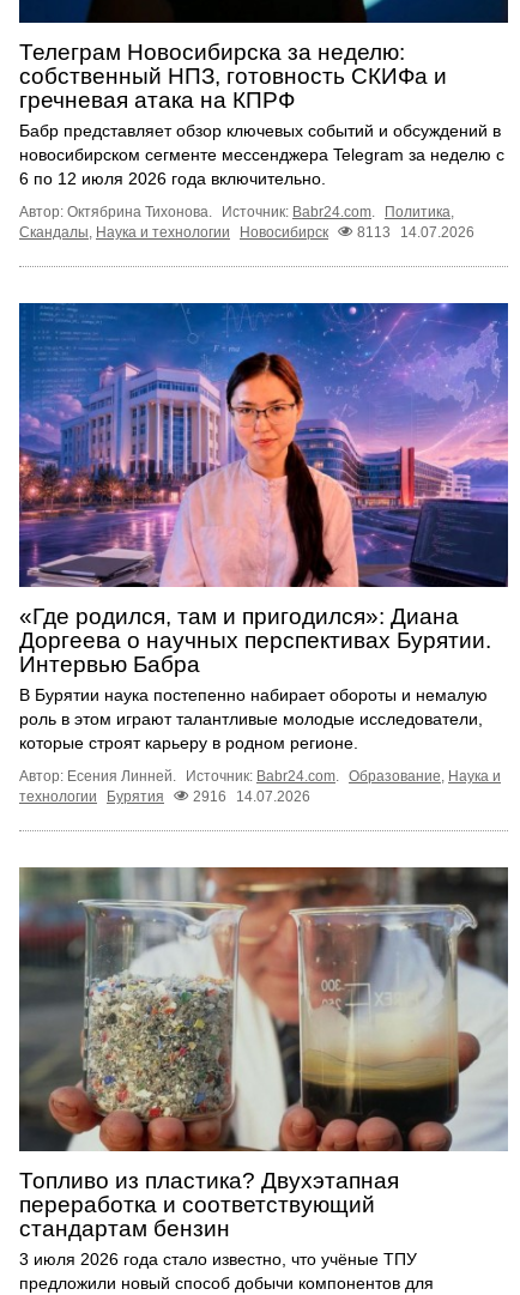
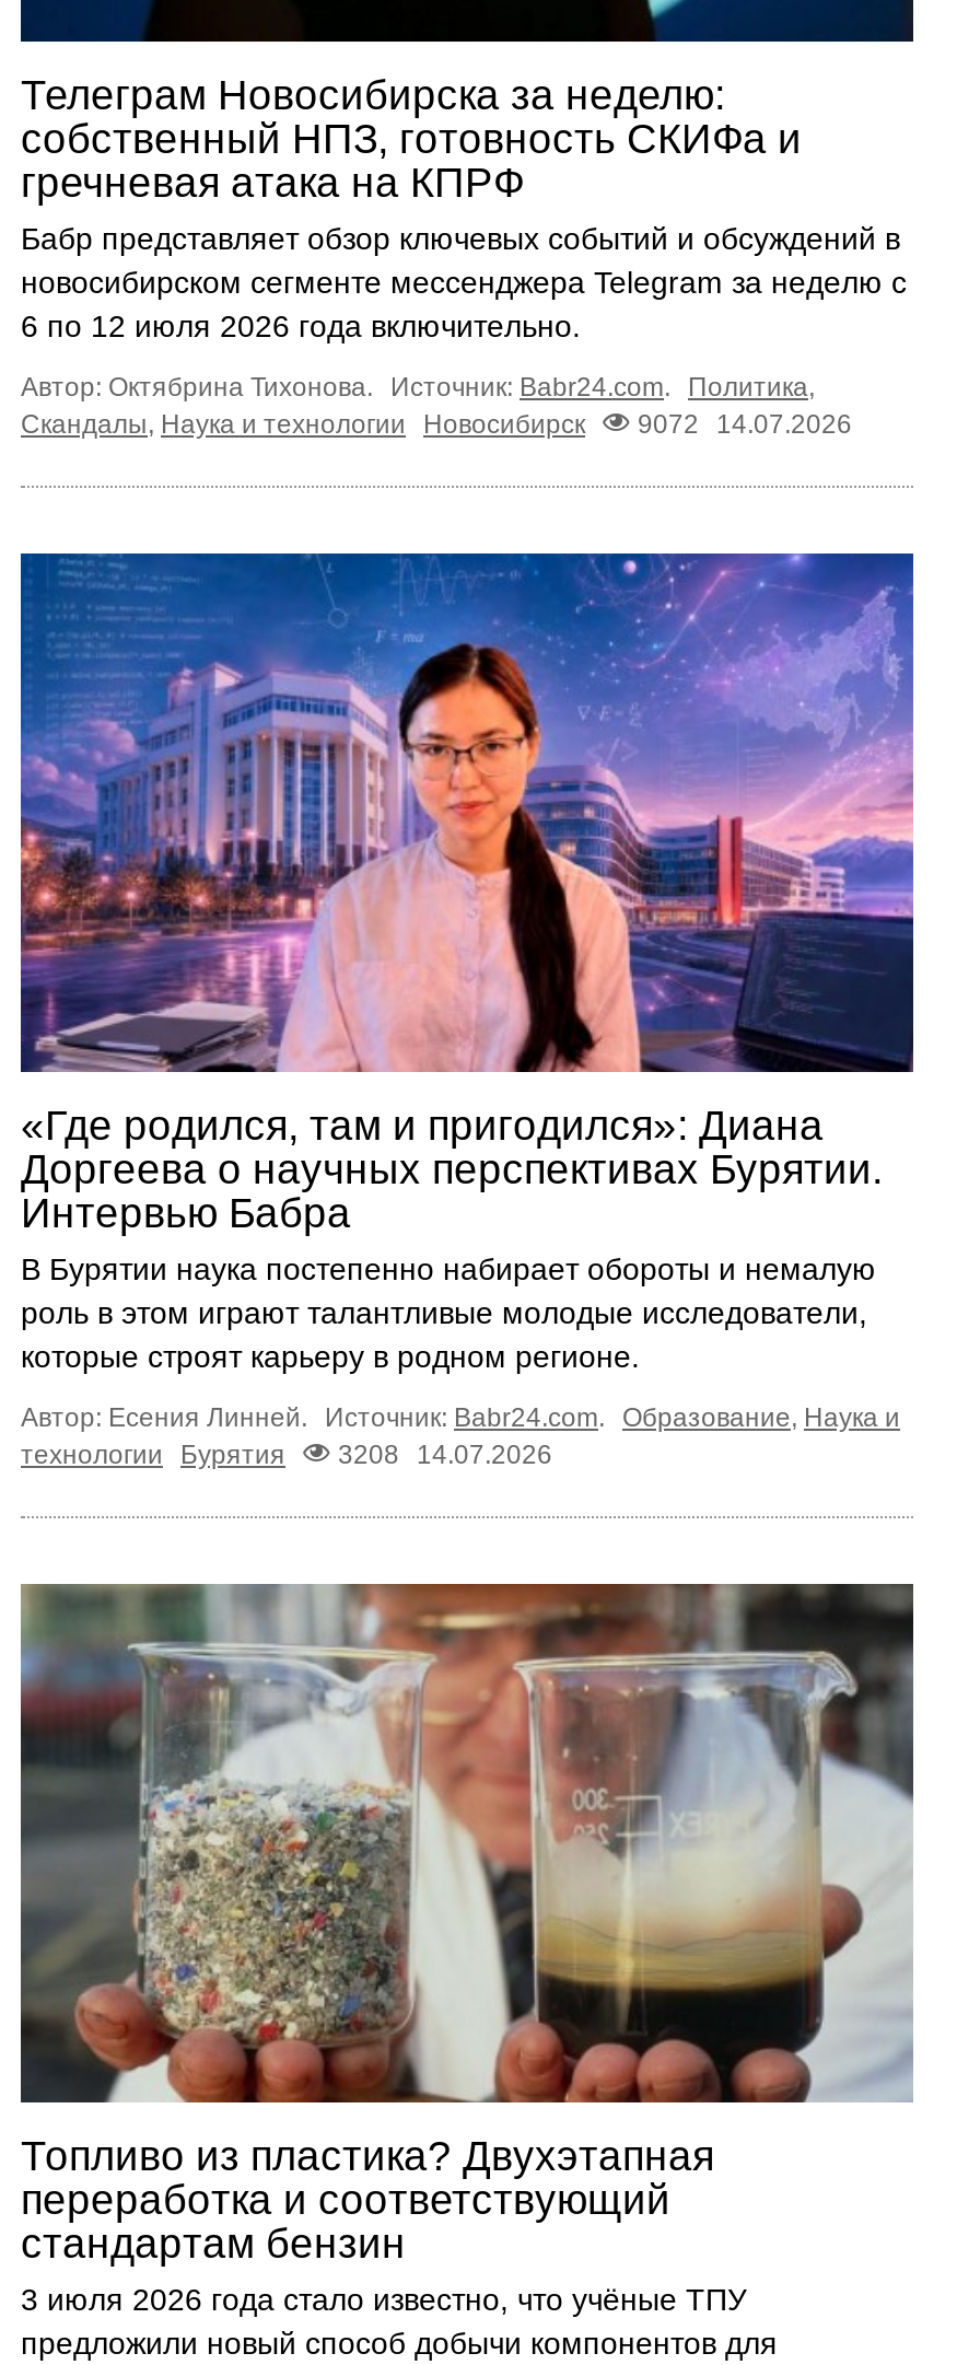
- Скандалы, Наука и технологии Новосибирск 8113 14.07.2026
+ Скандалы, Наука и технологии Новосибирск 9072 14.07.2026

- технологии Бурятия 2916 14.07.2026
+ технологии Бурятия 3208 14.07.2026
